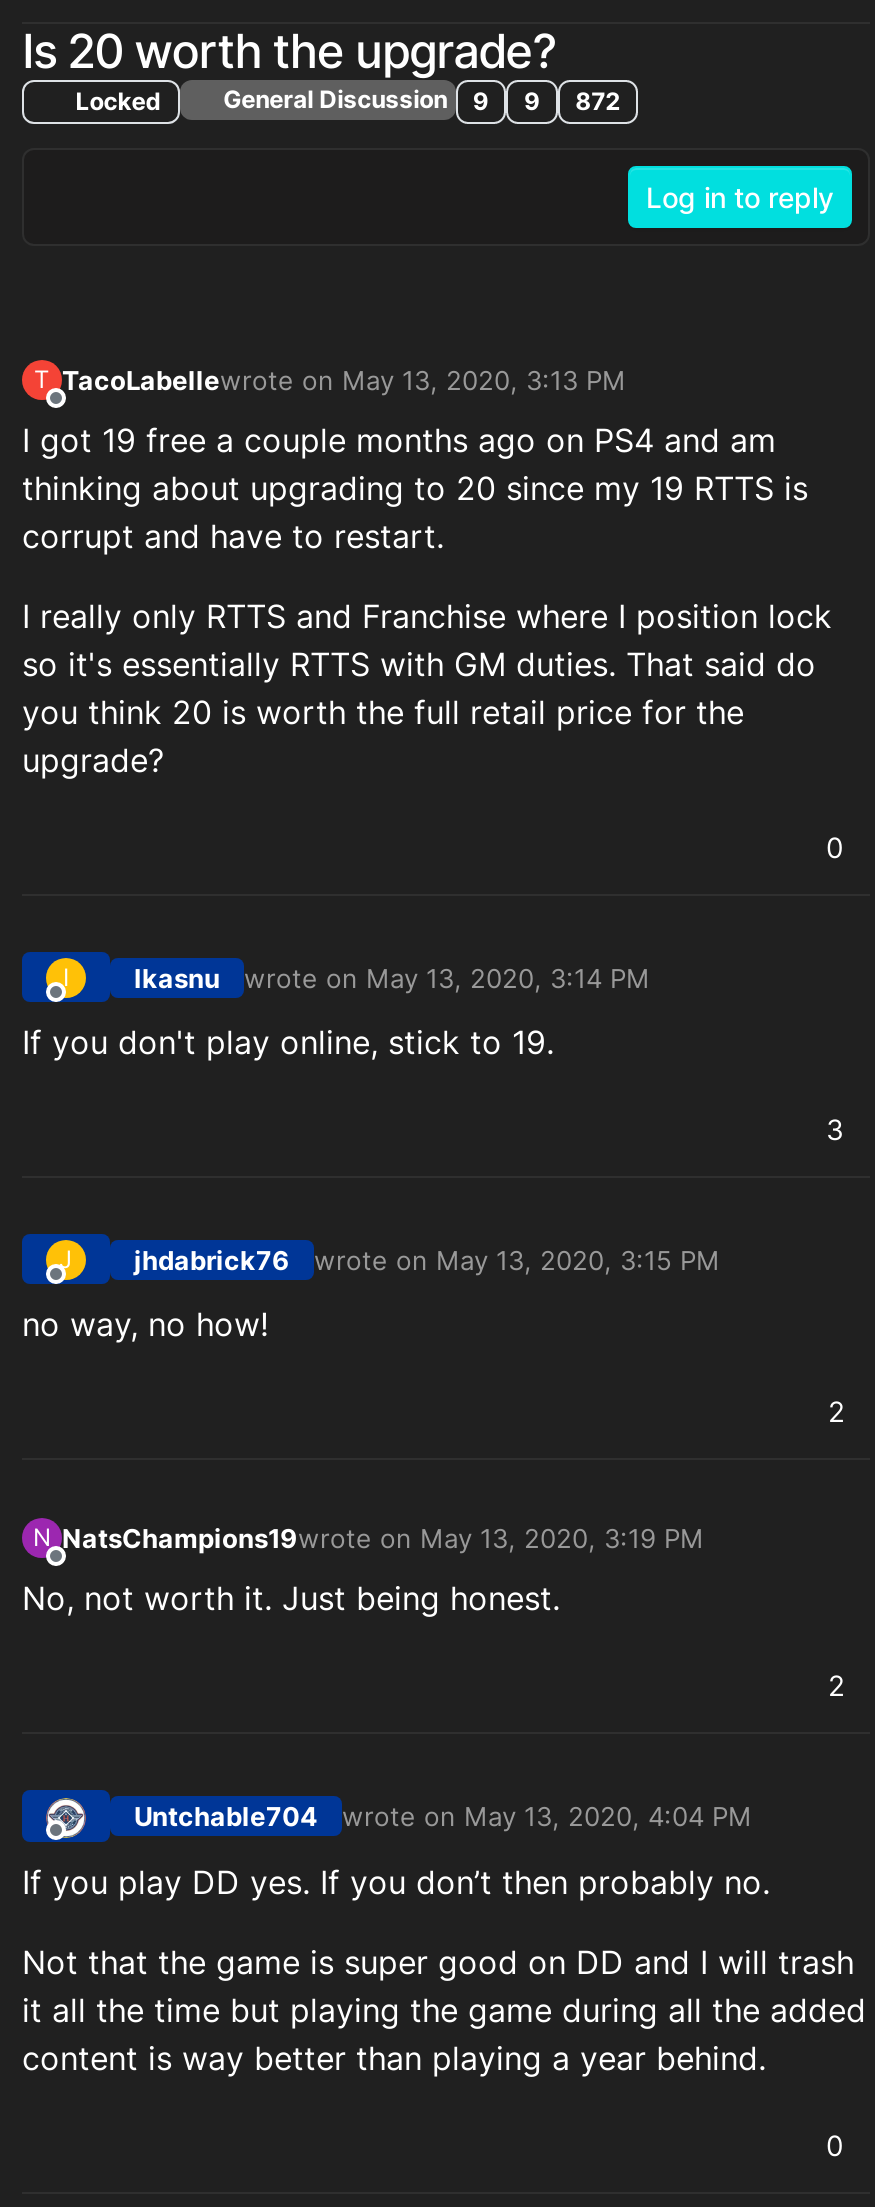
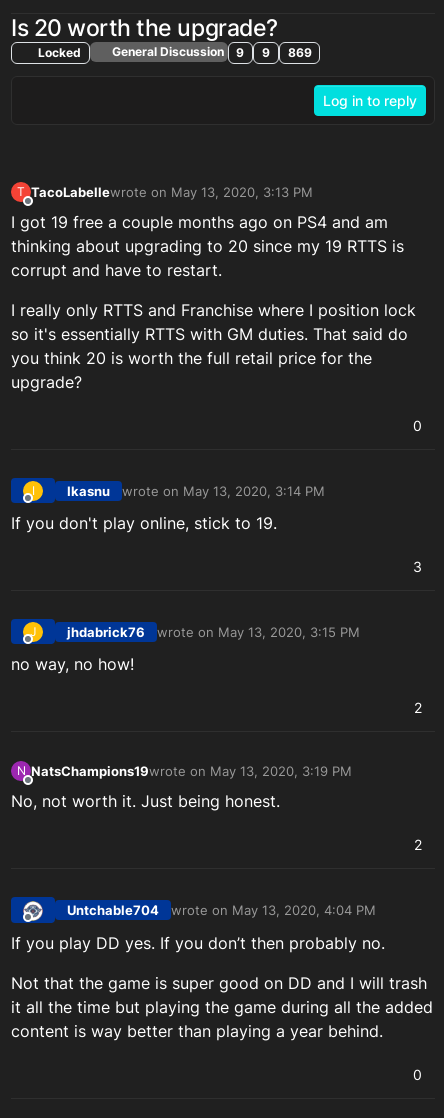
- Locked General Discussion 9 9 872
+ Locked General Discussion 9 9 869
